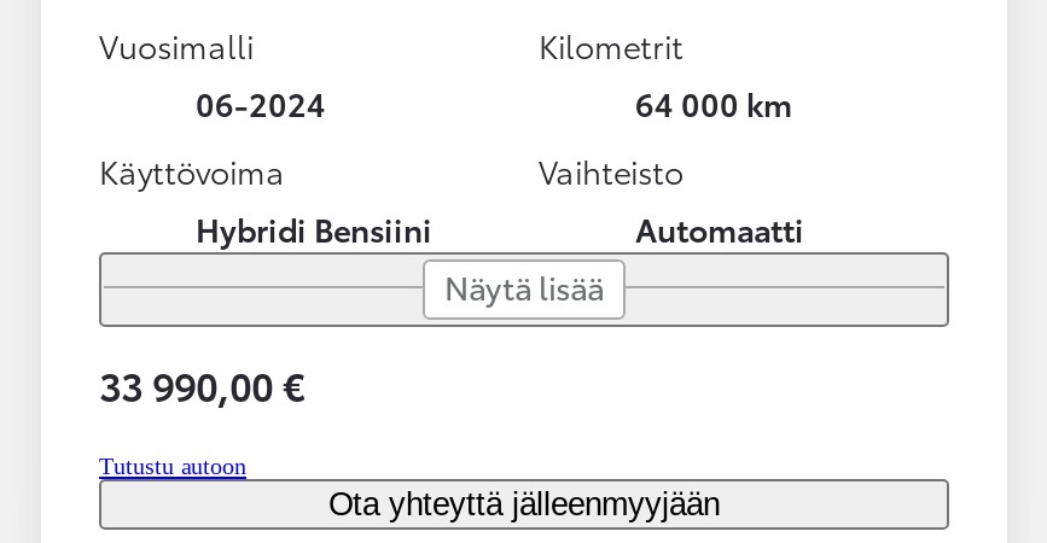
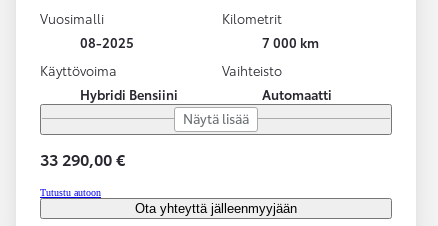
- 06-2024
+ 08-2025

- 64 000 km
+ 7 000 km

- 33 990,00 €
+ 33 290,00 €
